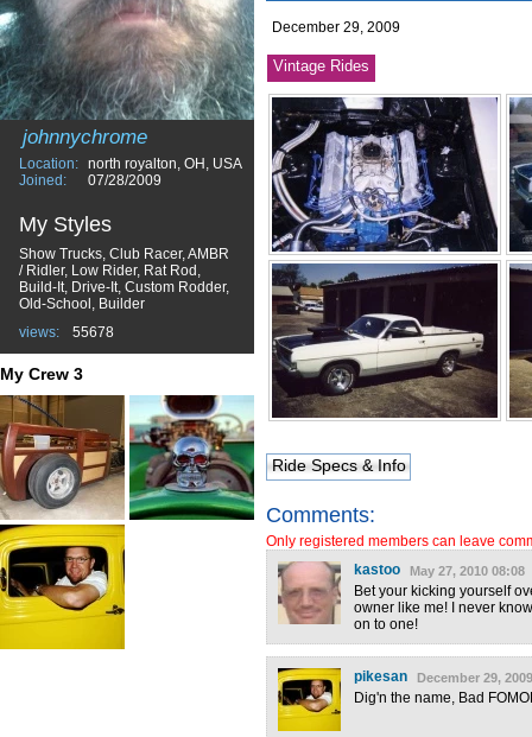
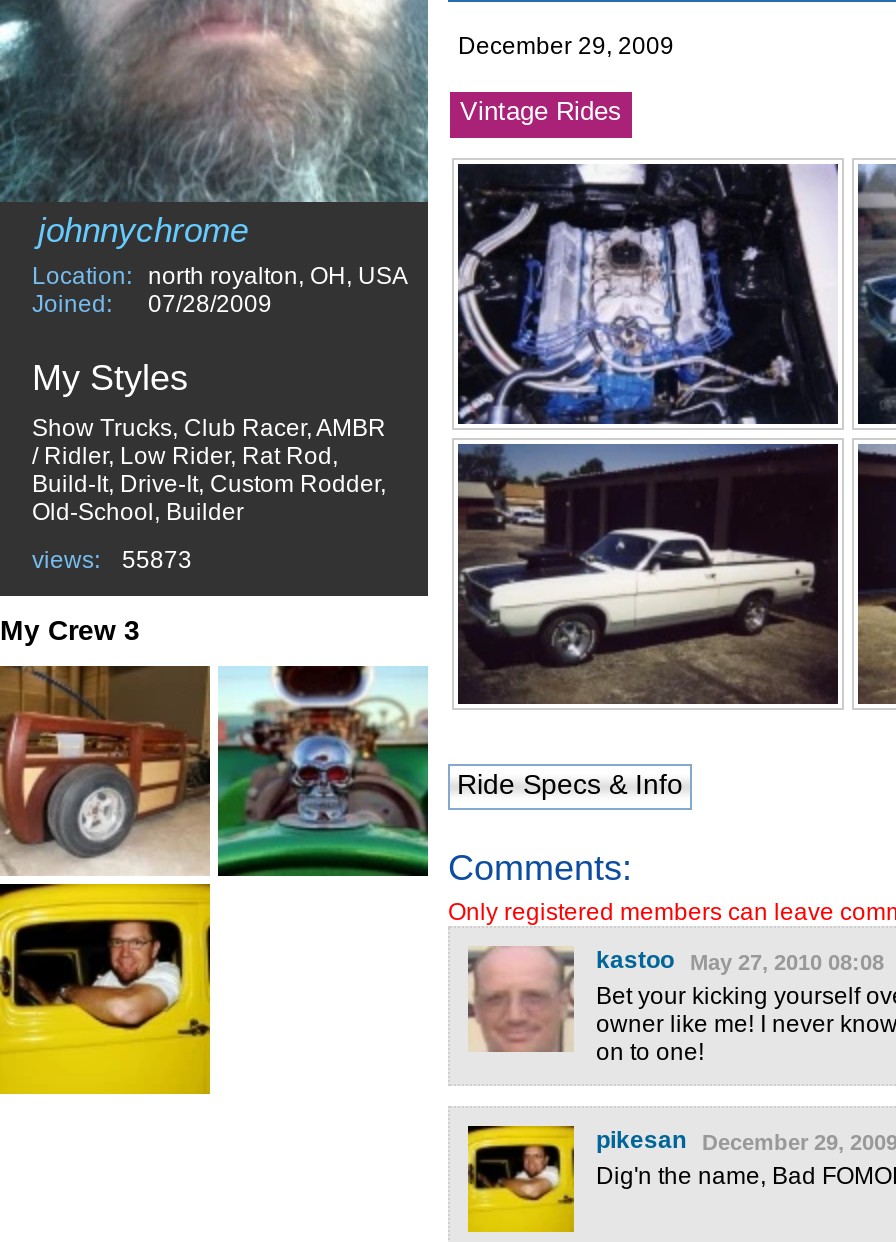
- views: 55678
+ views: 55873
